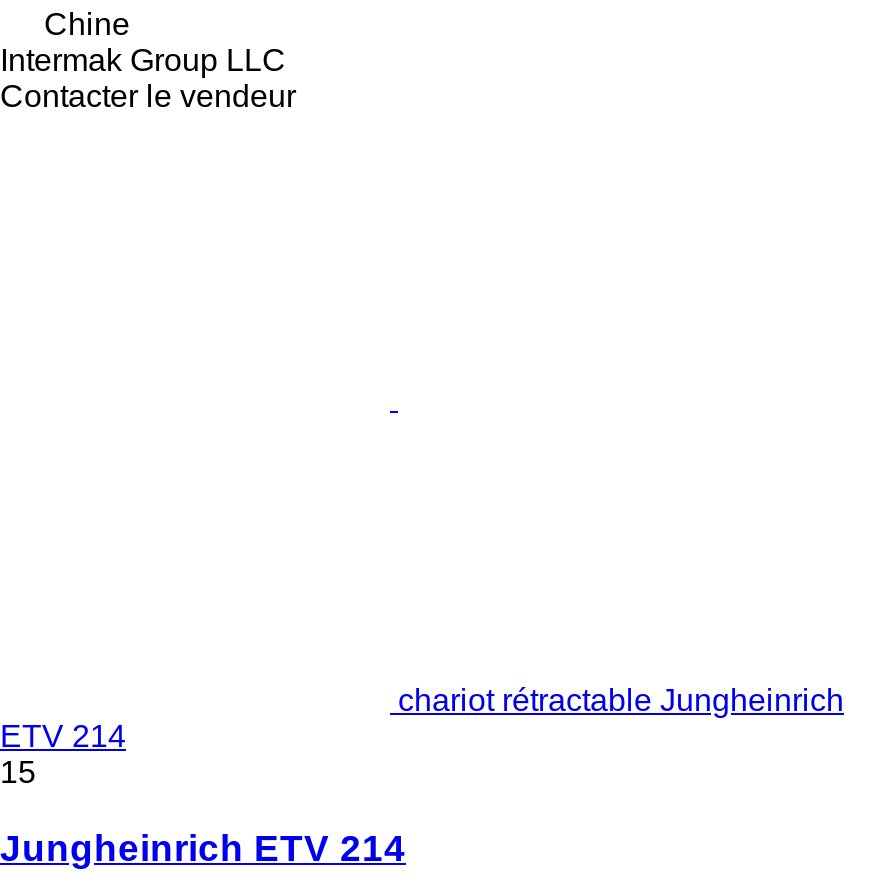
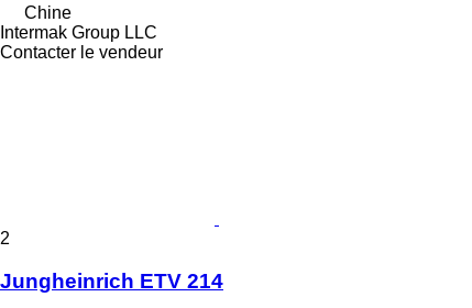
- chariot rétractable Jungheinrich
- ETV 214
- 15
+ 2
